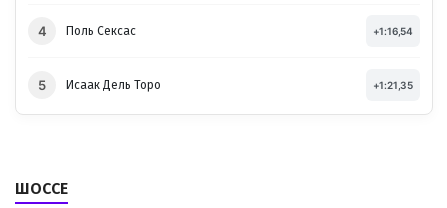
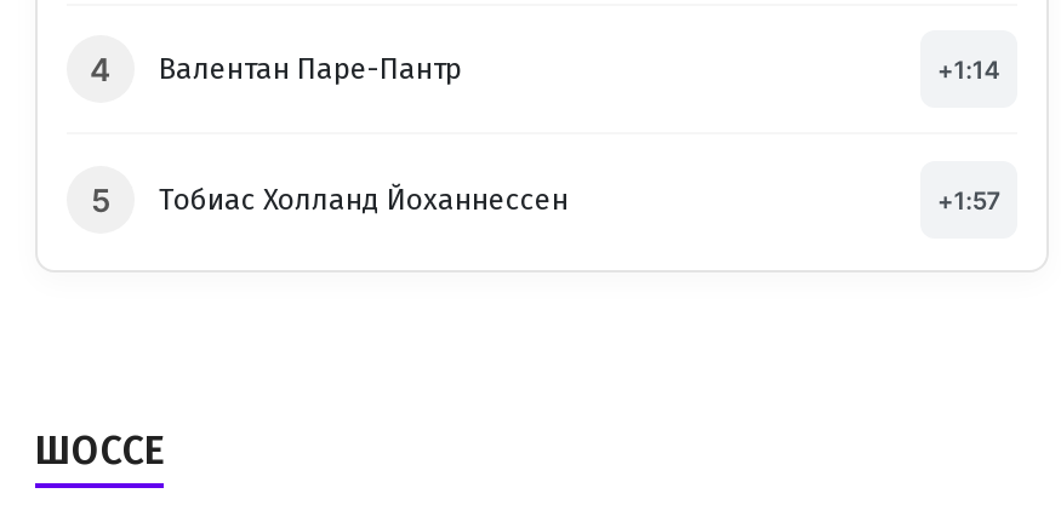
- Поль Сексас
- +1:16,54
+ Валентан Паре-Пантр
+ +1:14

- Исаак Дель Торо
- +1:21,35
+ Тобиас Холланд Йоханнессен
+ +1:57
